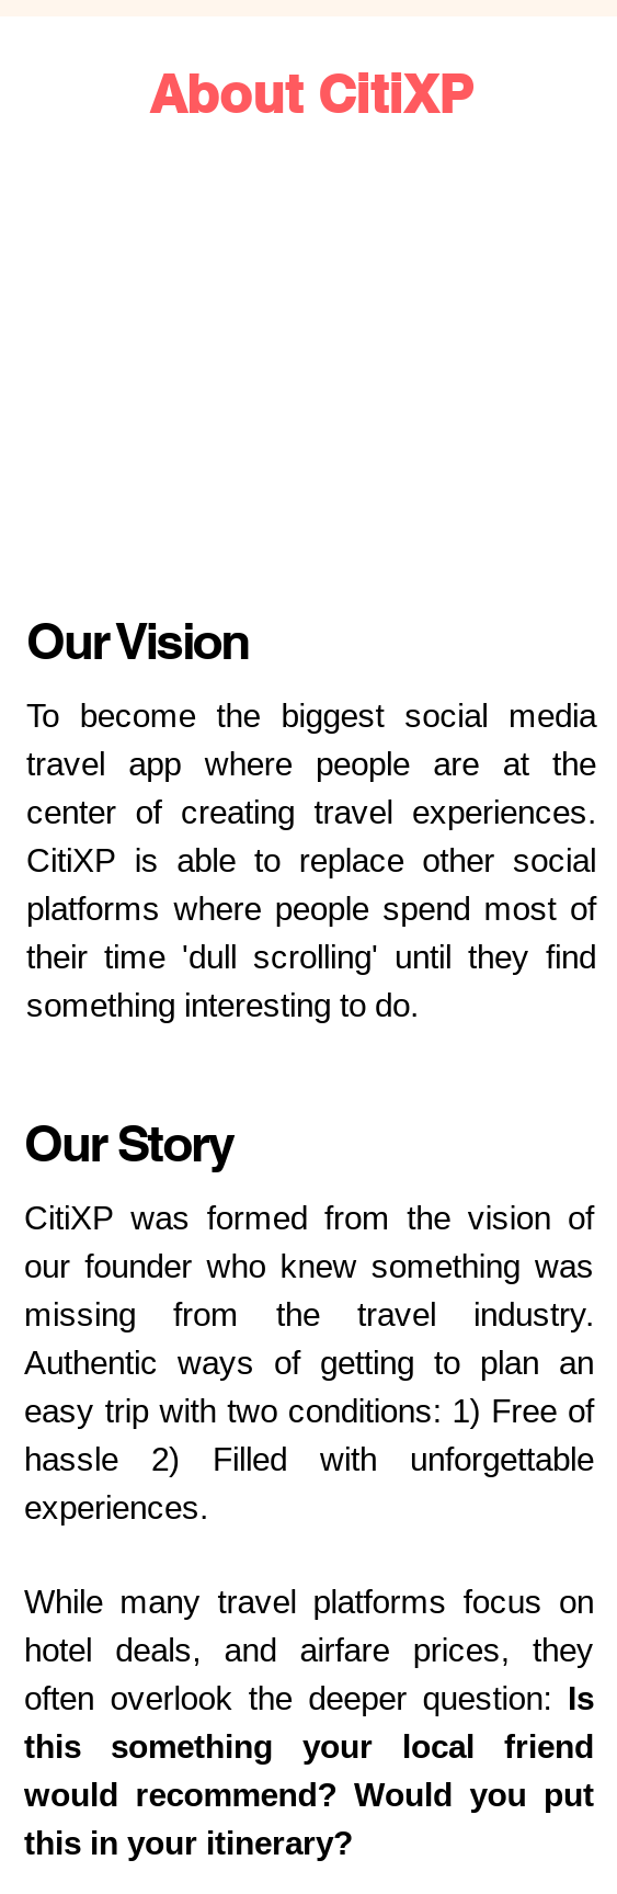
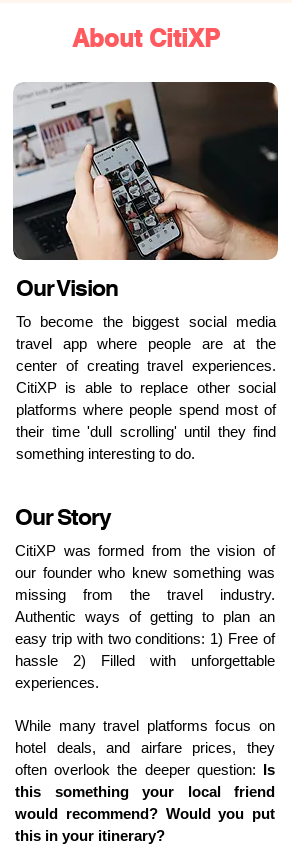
+ [image]
